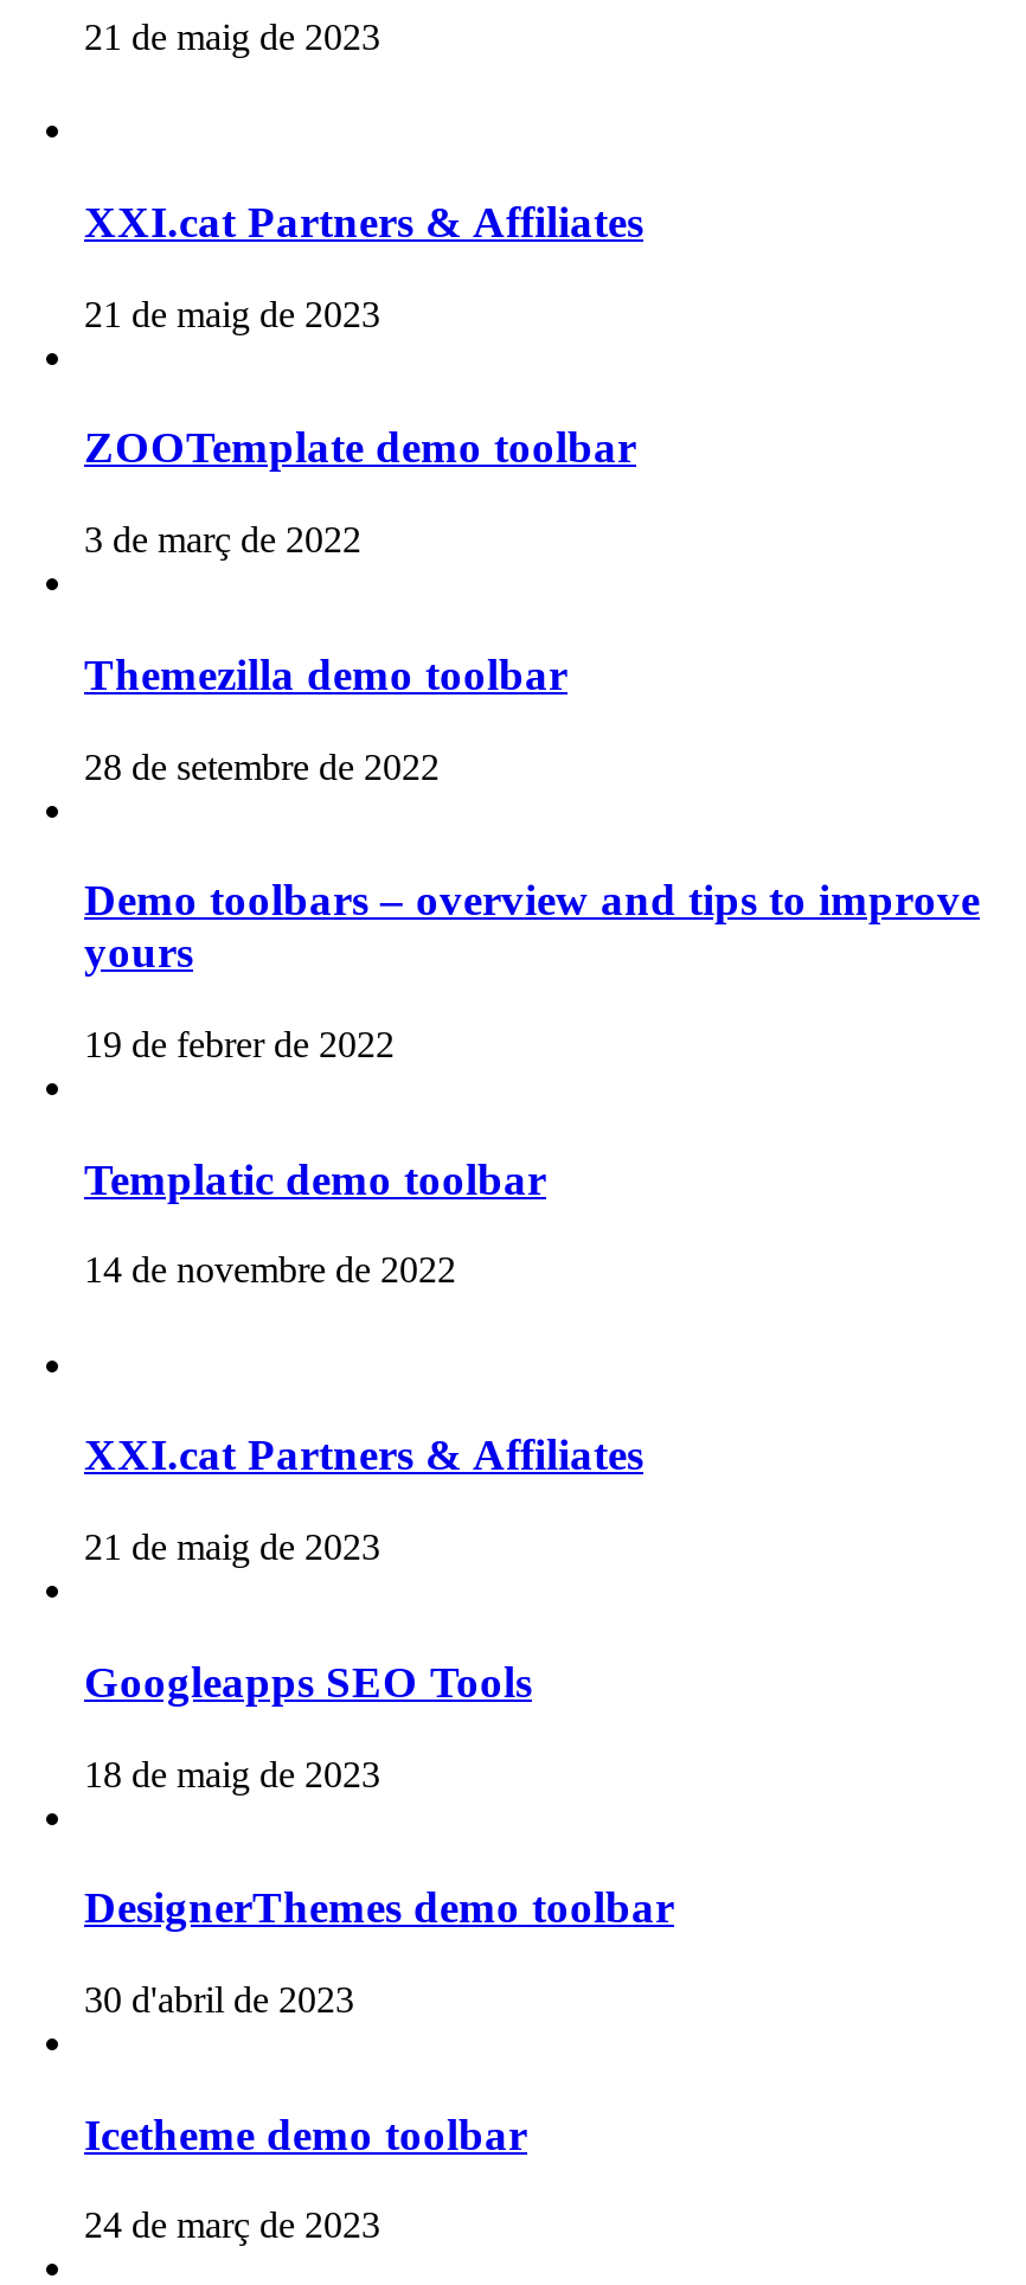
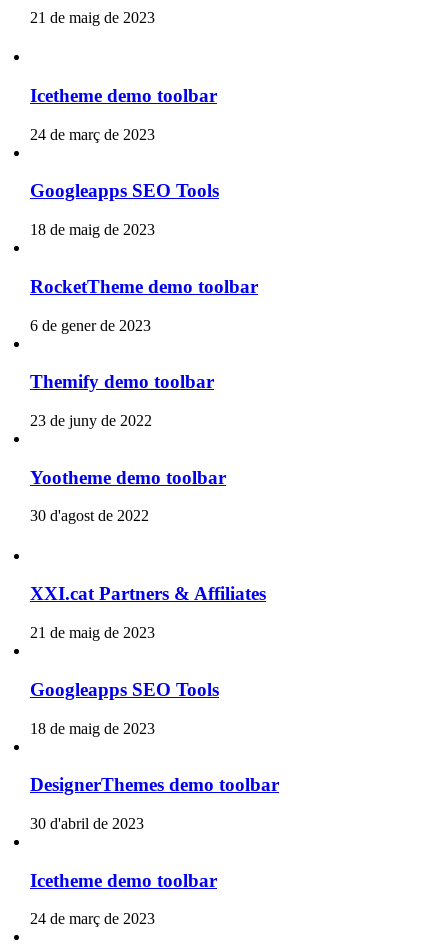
- XXI.cat Partners & Affiliates
+ Icetheme demo toolbar

- 21 de maig de 2023
+ 24 de març de 2023

- ZOOTemplate demo toolbar
+ Googleapps SEO Tools

- 3 de març de 2022
+ 18 de maig de 2023

- Themezilla demo toolbar
+ RocketTheme demo toolbar

- 28 de setembre de 2022
+ 6 de gener de 2023

- Demo toolbars – overview and tips to improve
- yours
+ Themify demo toolbar

- 19 de febrer de 2022
+ 23 de juny de 2022

- Templatic demo toolbar
+ Yootheme demo toolbar

- 14 de novembre de 2022
+ 30 d'agost de 2022
